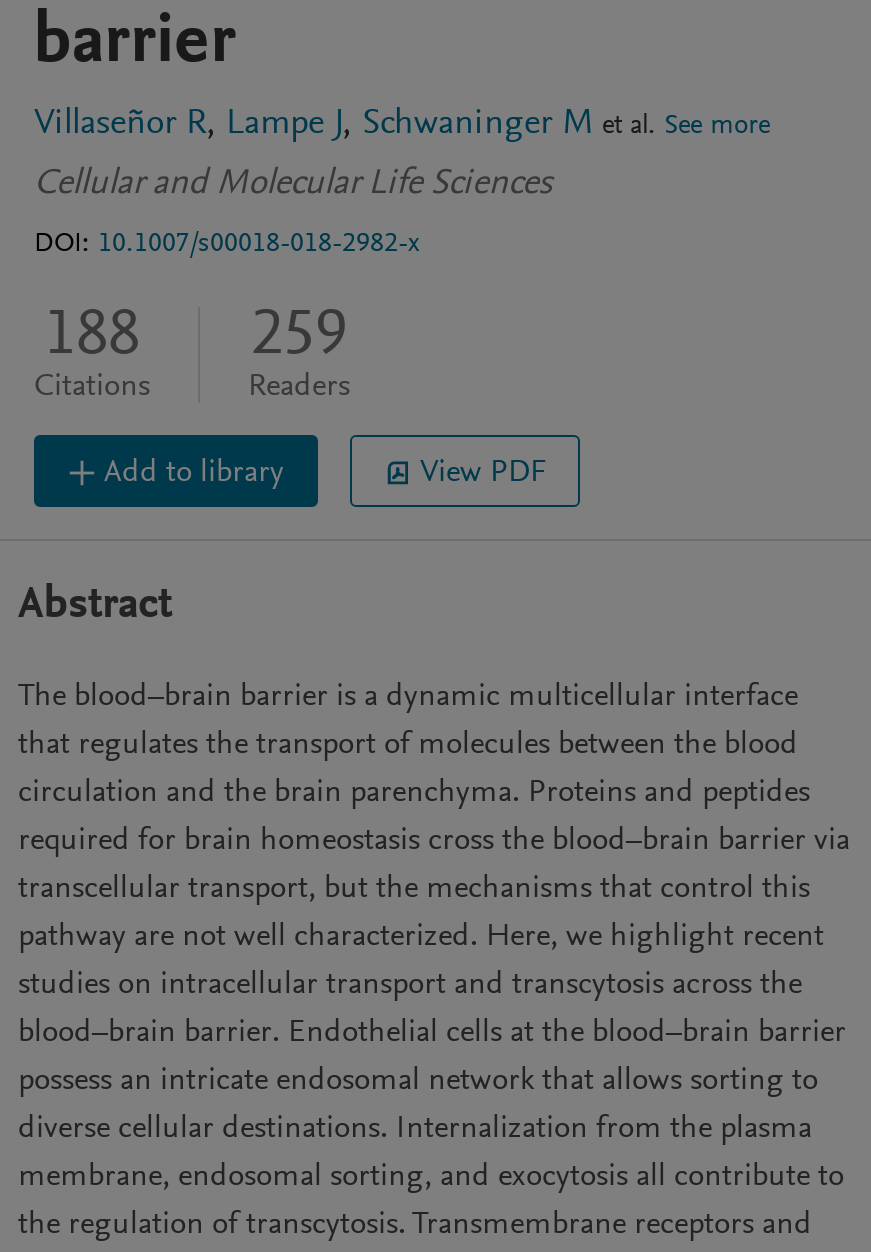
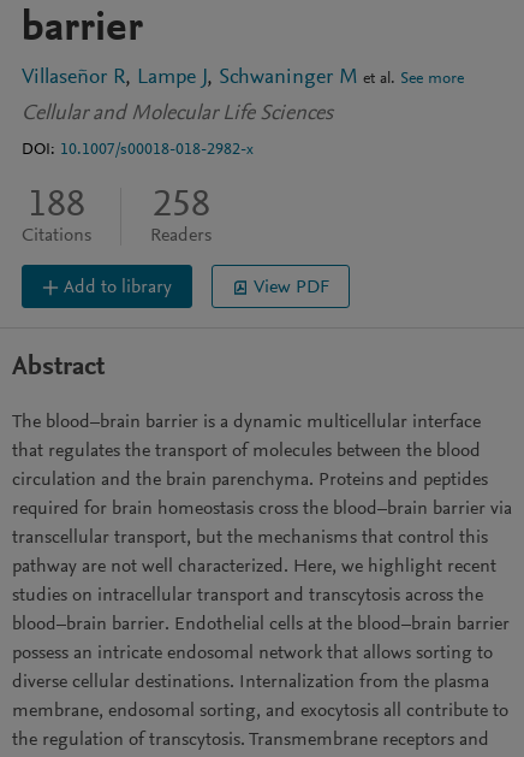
- 188 259
+ 188 258
